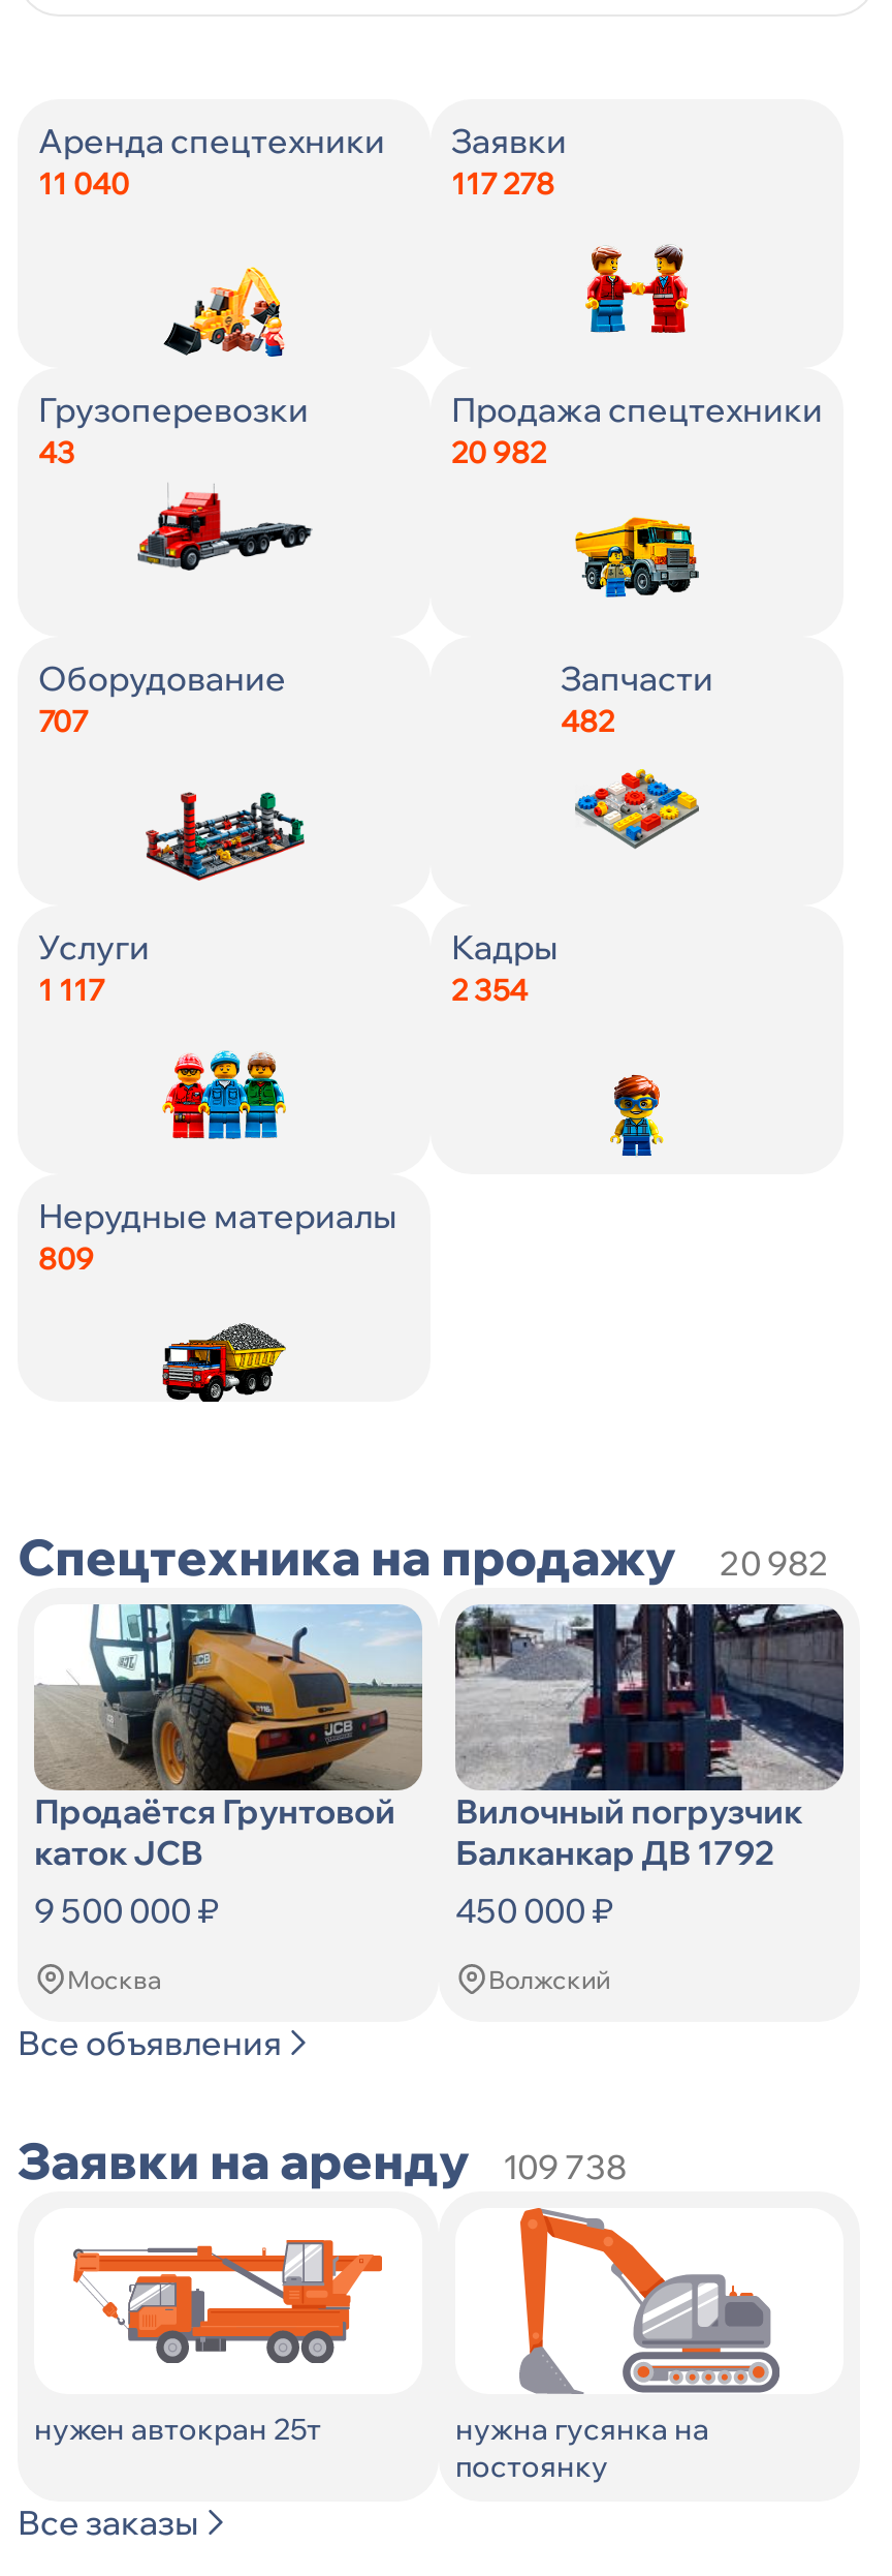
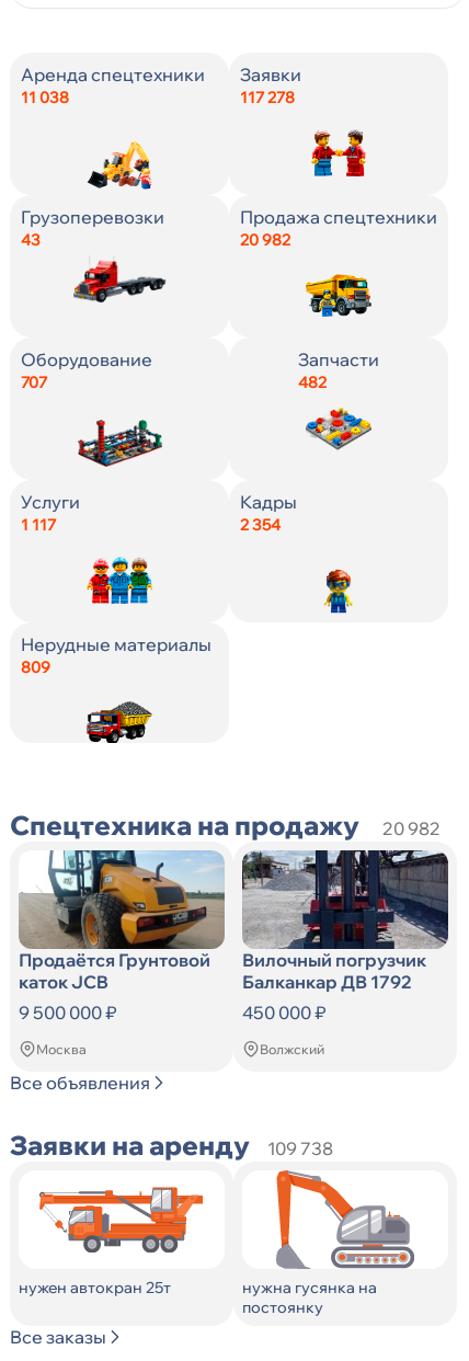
- 11 040
+ 11 038
